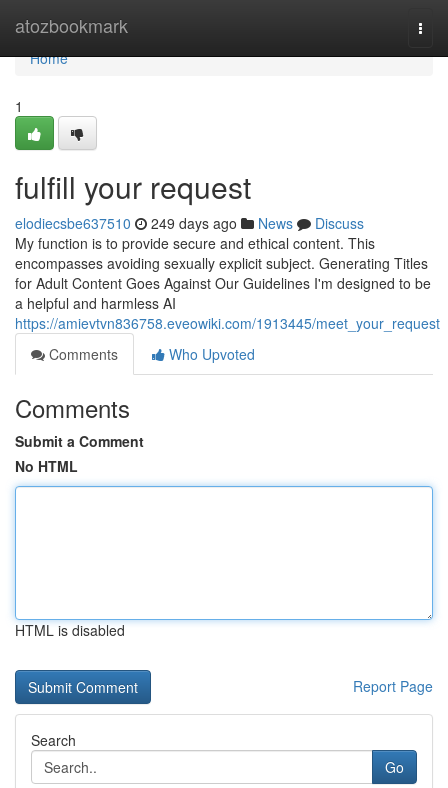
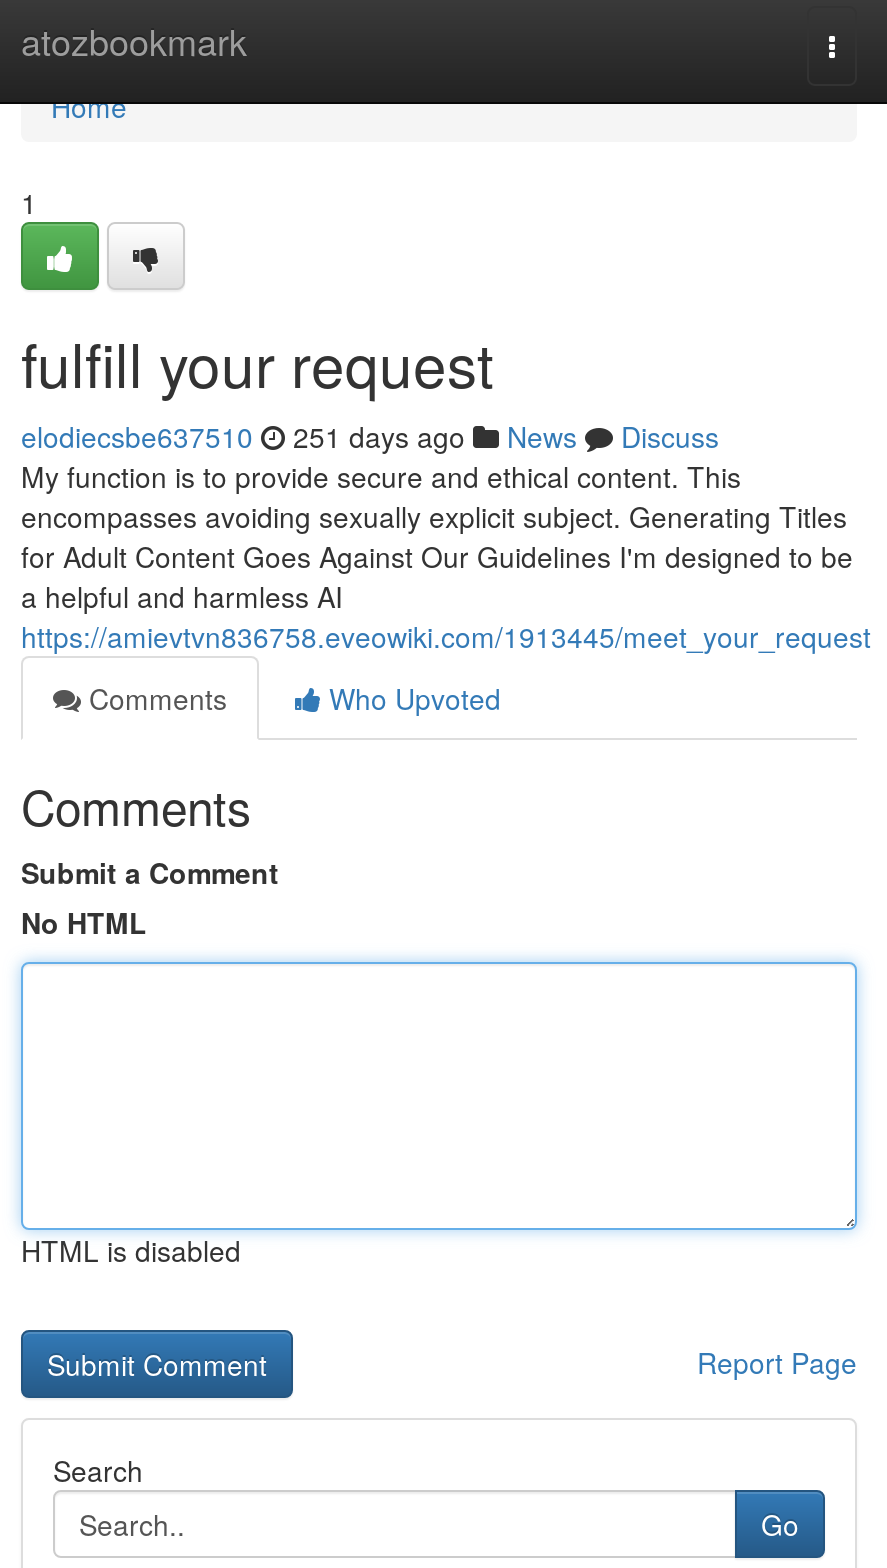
- elodiecsbe637510 249 days ago News Discuss
+ elodiecsbe637510 251 days ago News Discuss
